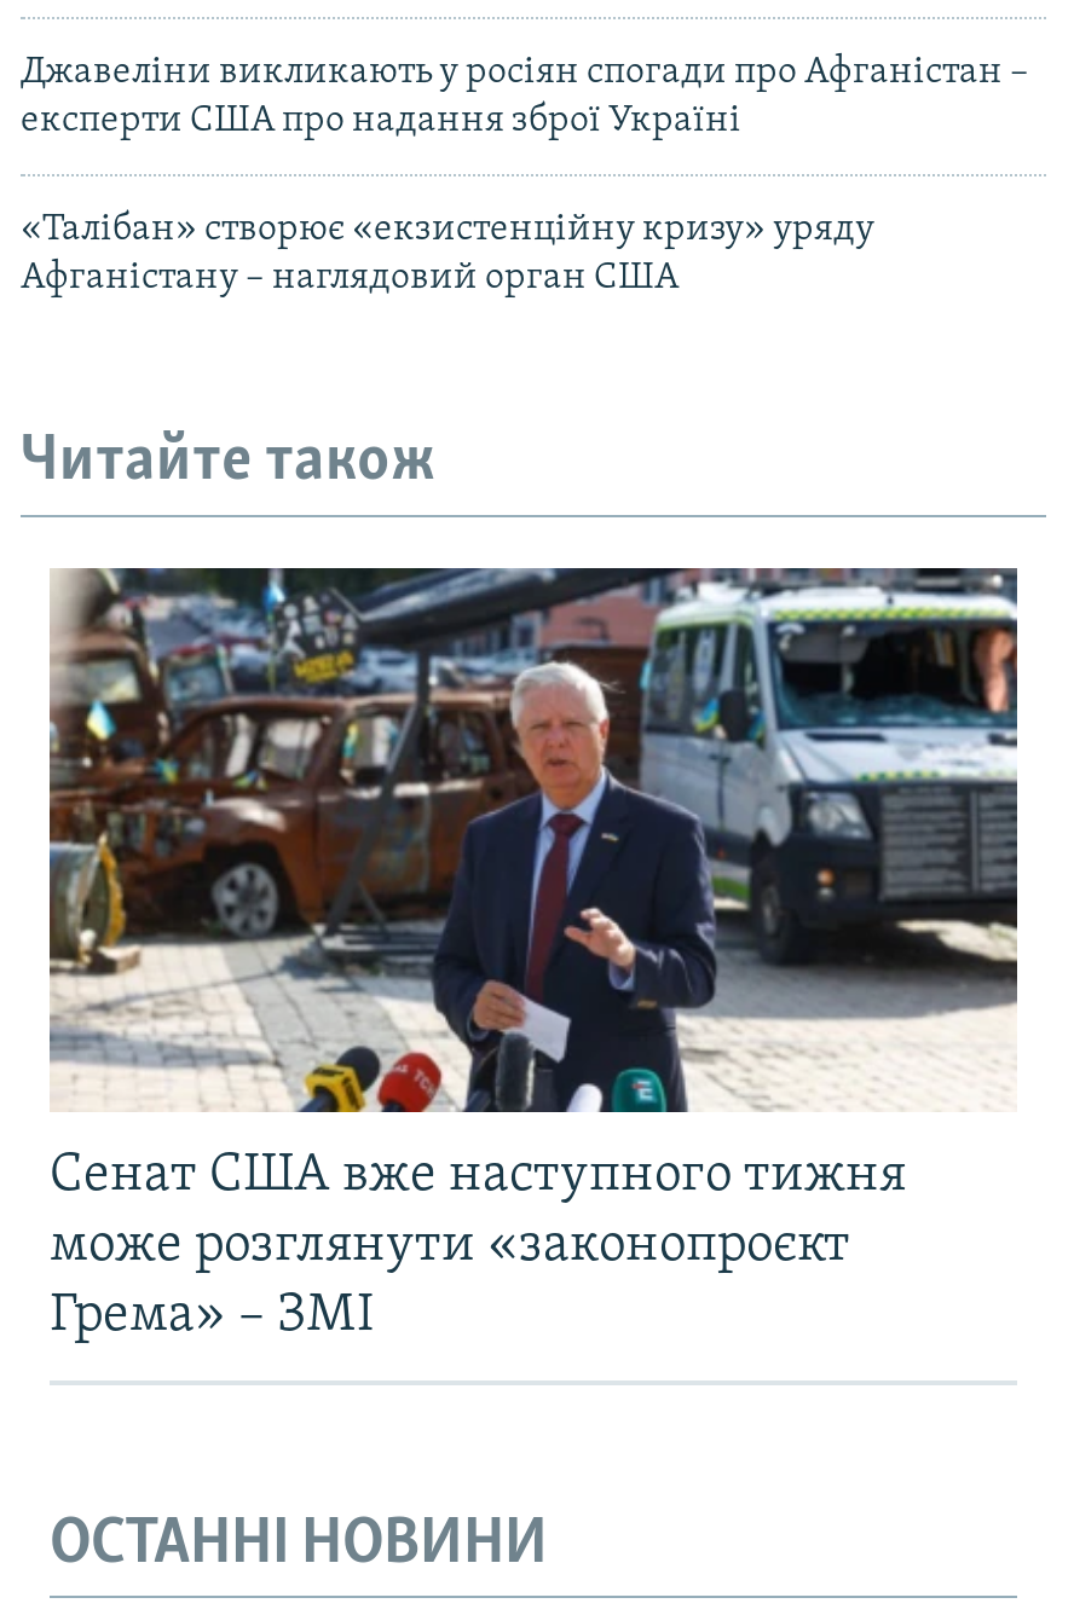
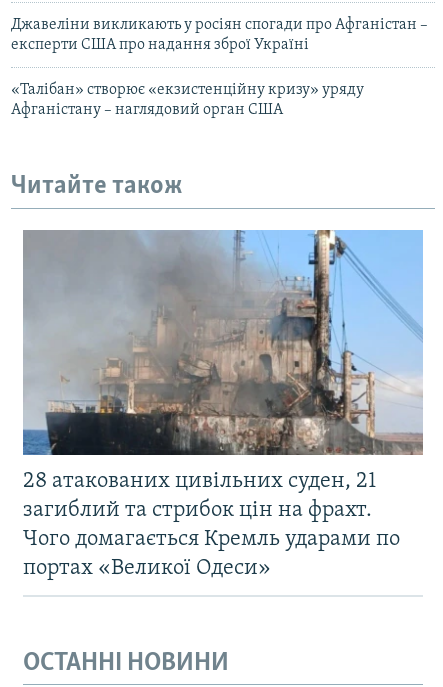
- [image]
- Сенат CША вже наступного тижня
- може розглянути «законопроєкт
- Грема» – ЗМІ
+ [image]
+ 28 атакованих цивільних суден, 21
+ загиблий та стрибок цін на фрахт.
+ Чого домагається Кремль ударами по
+ портах «Великої Одеси»
